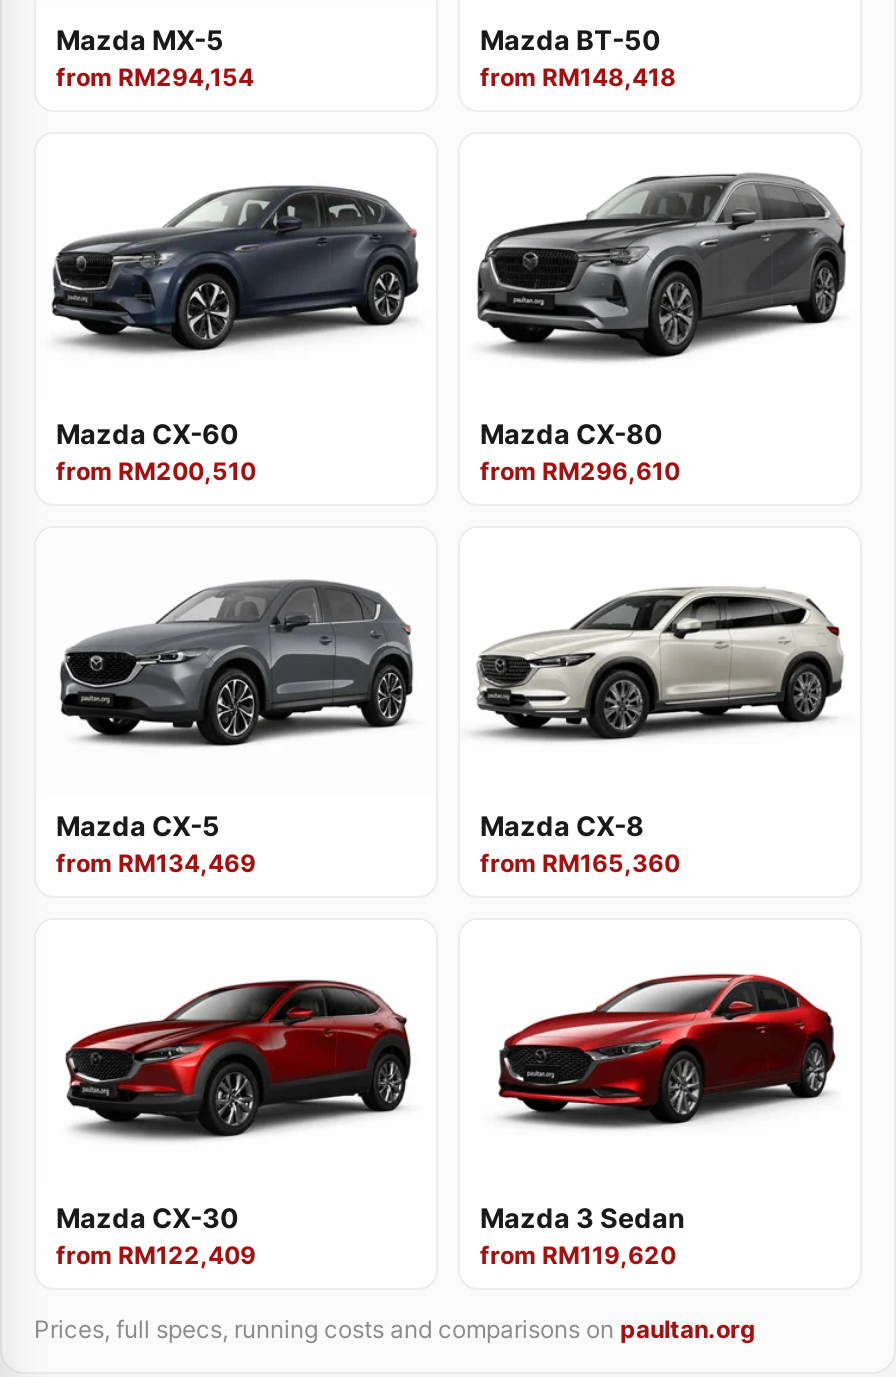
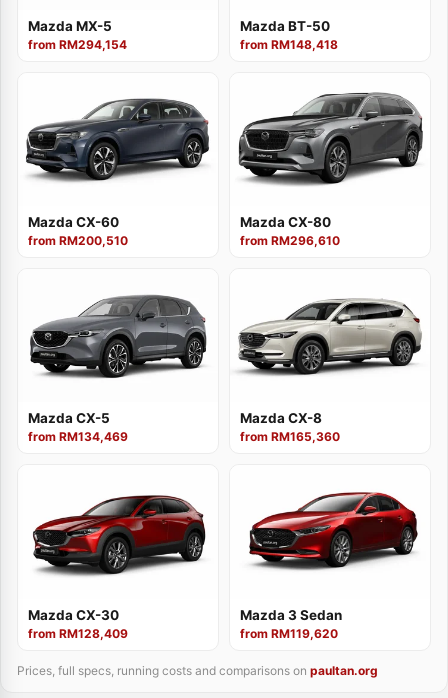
- from RM122,409
+ from RM128,409
